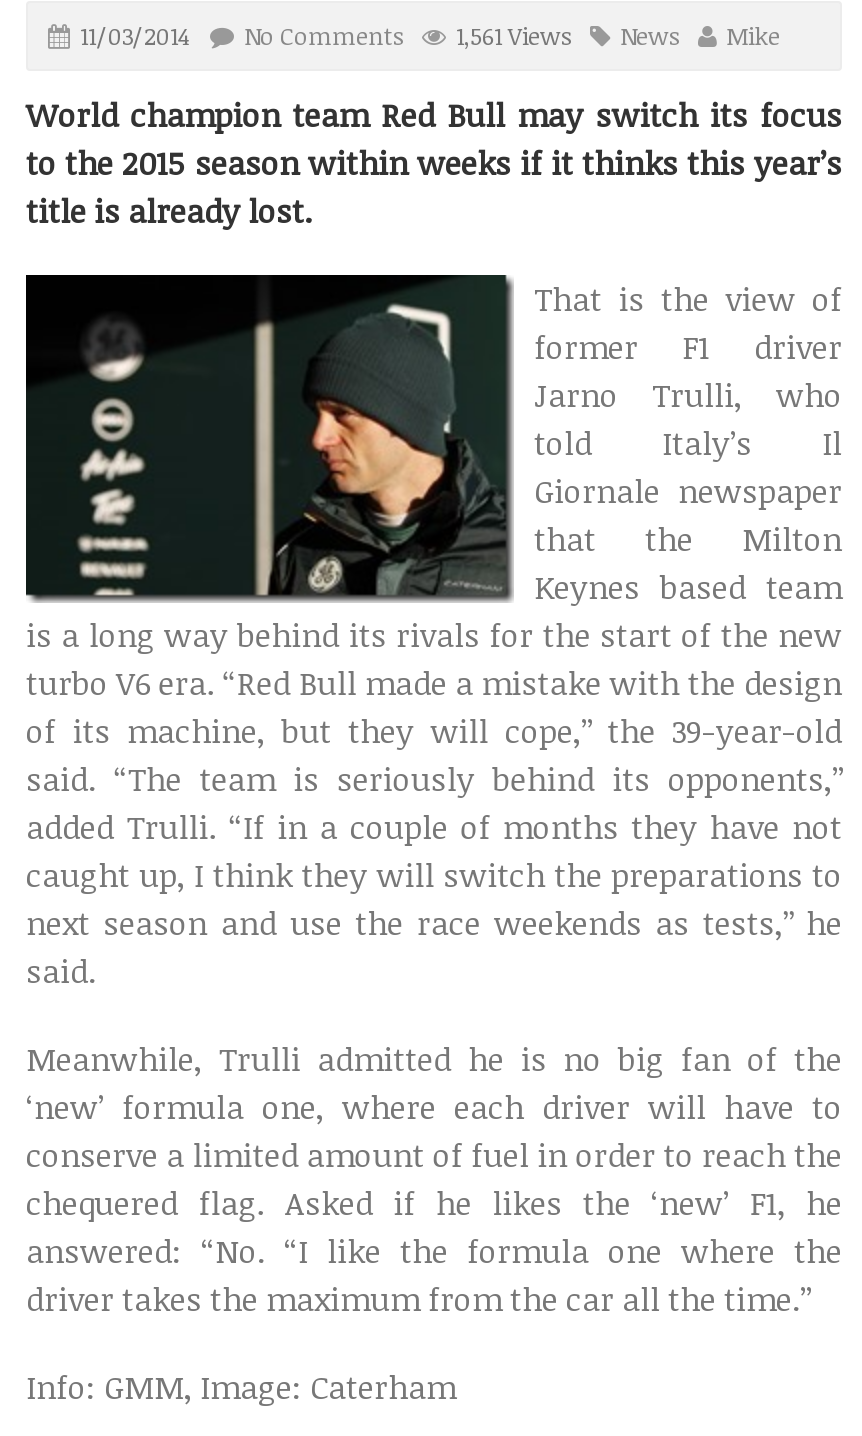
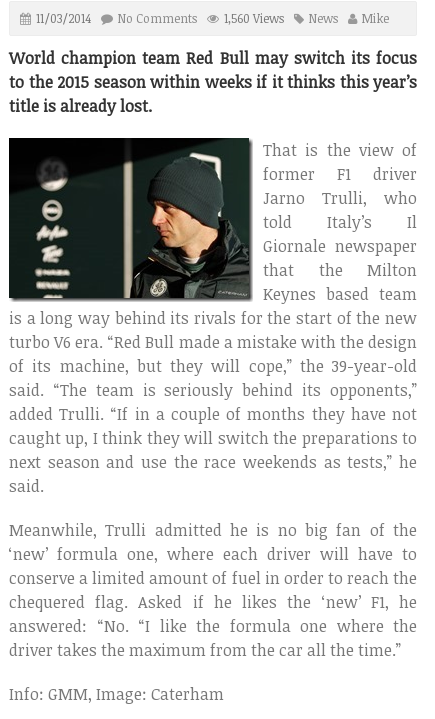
- 11/03/2014 No Comments 1,561 Views News Mike
+ 11/03/2014 No Comments 1,560 Views News Mike
